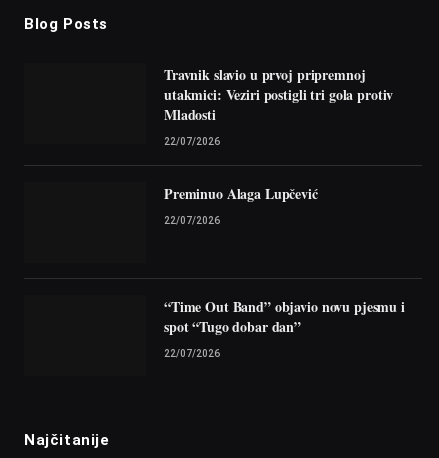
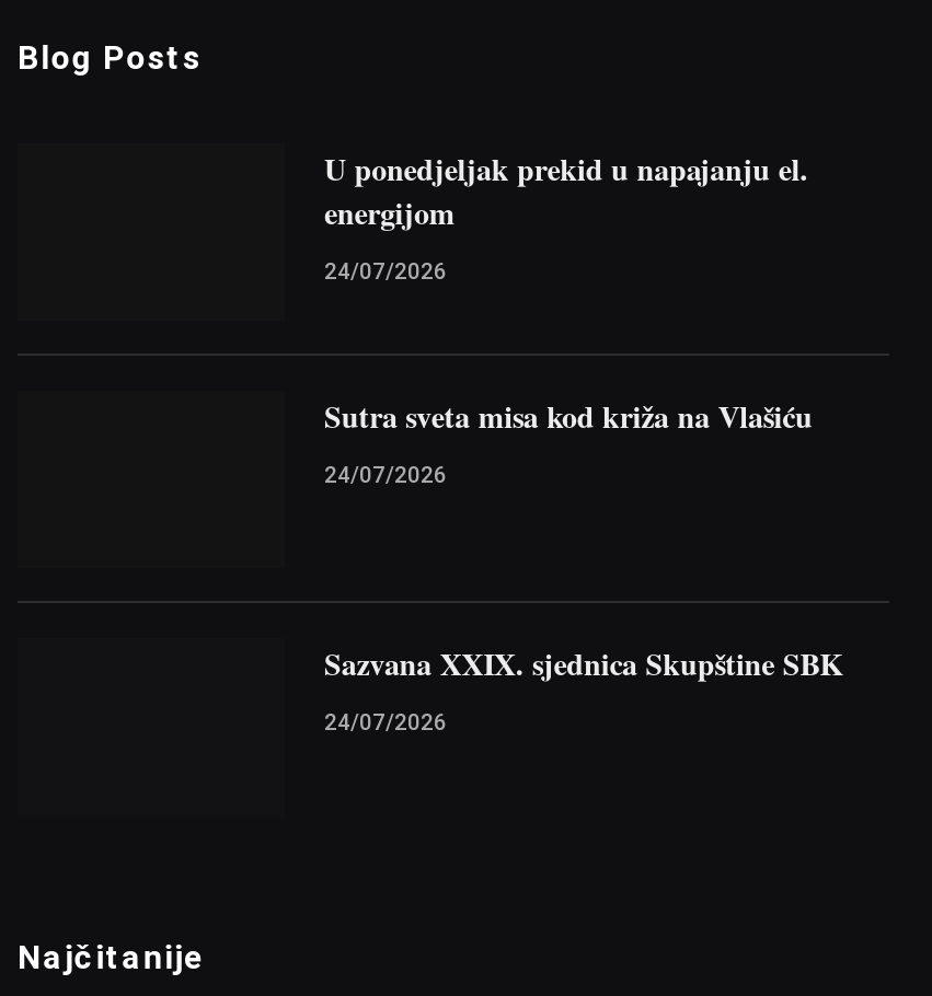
- Travnik slavio u prvoj pripremnoj
- utakmici: Veziri postigli tri gola protiv
- Mladosti
+ U ponedjeljak prekid u napajanju el.
+ energijom

- 22/07/2026
+ 24/07/2026

- Preminuo Alaga Lupčević
+ Sutra sveta misa kod križa na Vlašiću

- 22/07/2026
+ 24/07/2026

- “Time Out Band” objavio novu pjesmu i
- spot “Tugo dobar dan”
+ Sazvana XXIX. sjednica Skupštine SBK

- 22/07/2026
+ 24/07/2026
